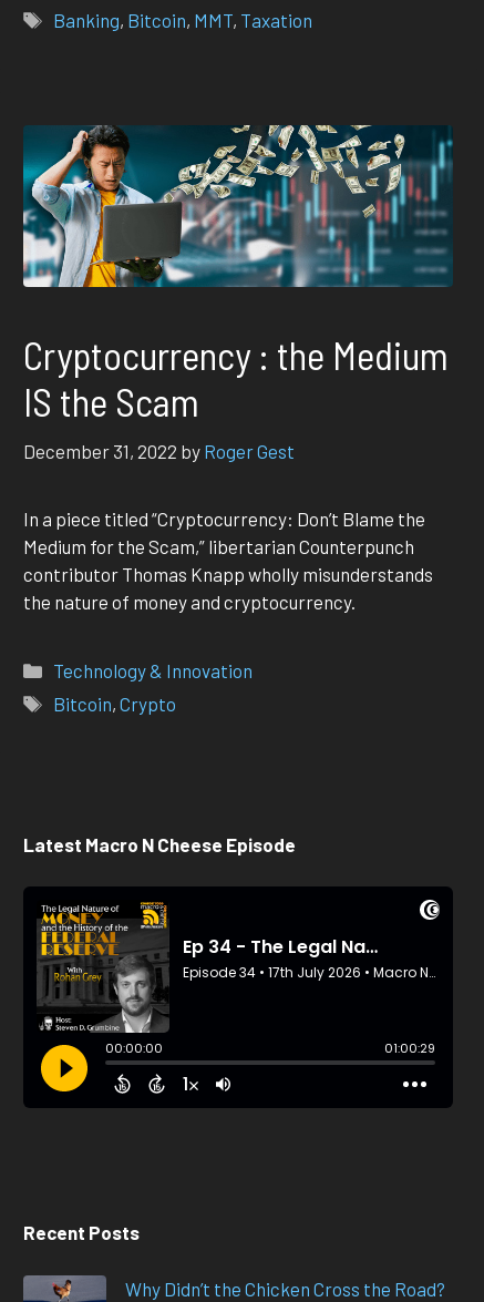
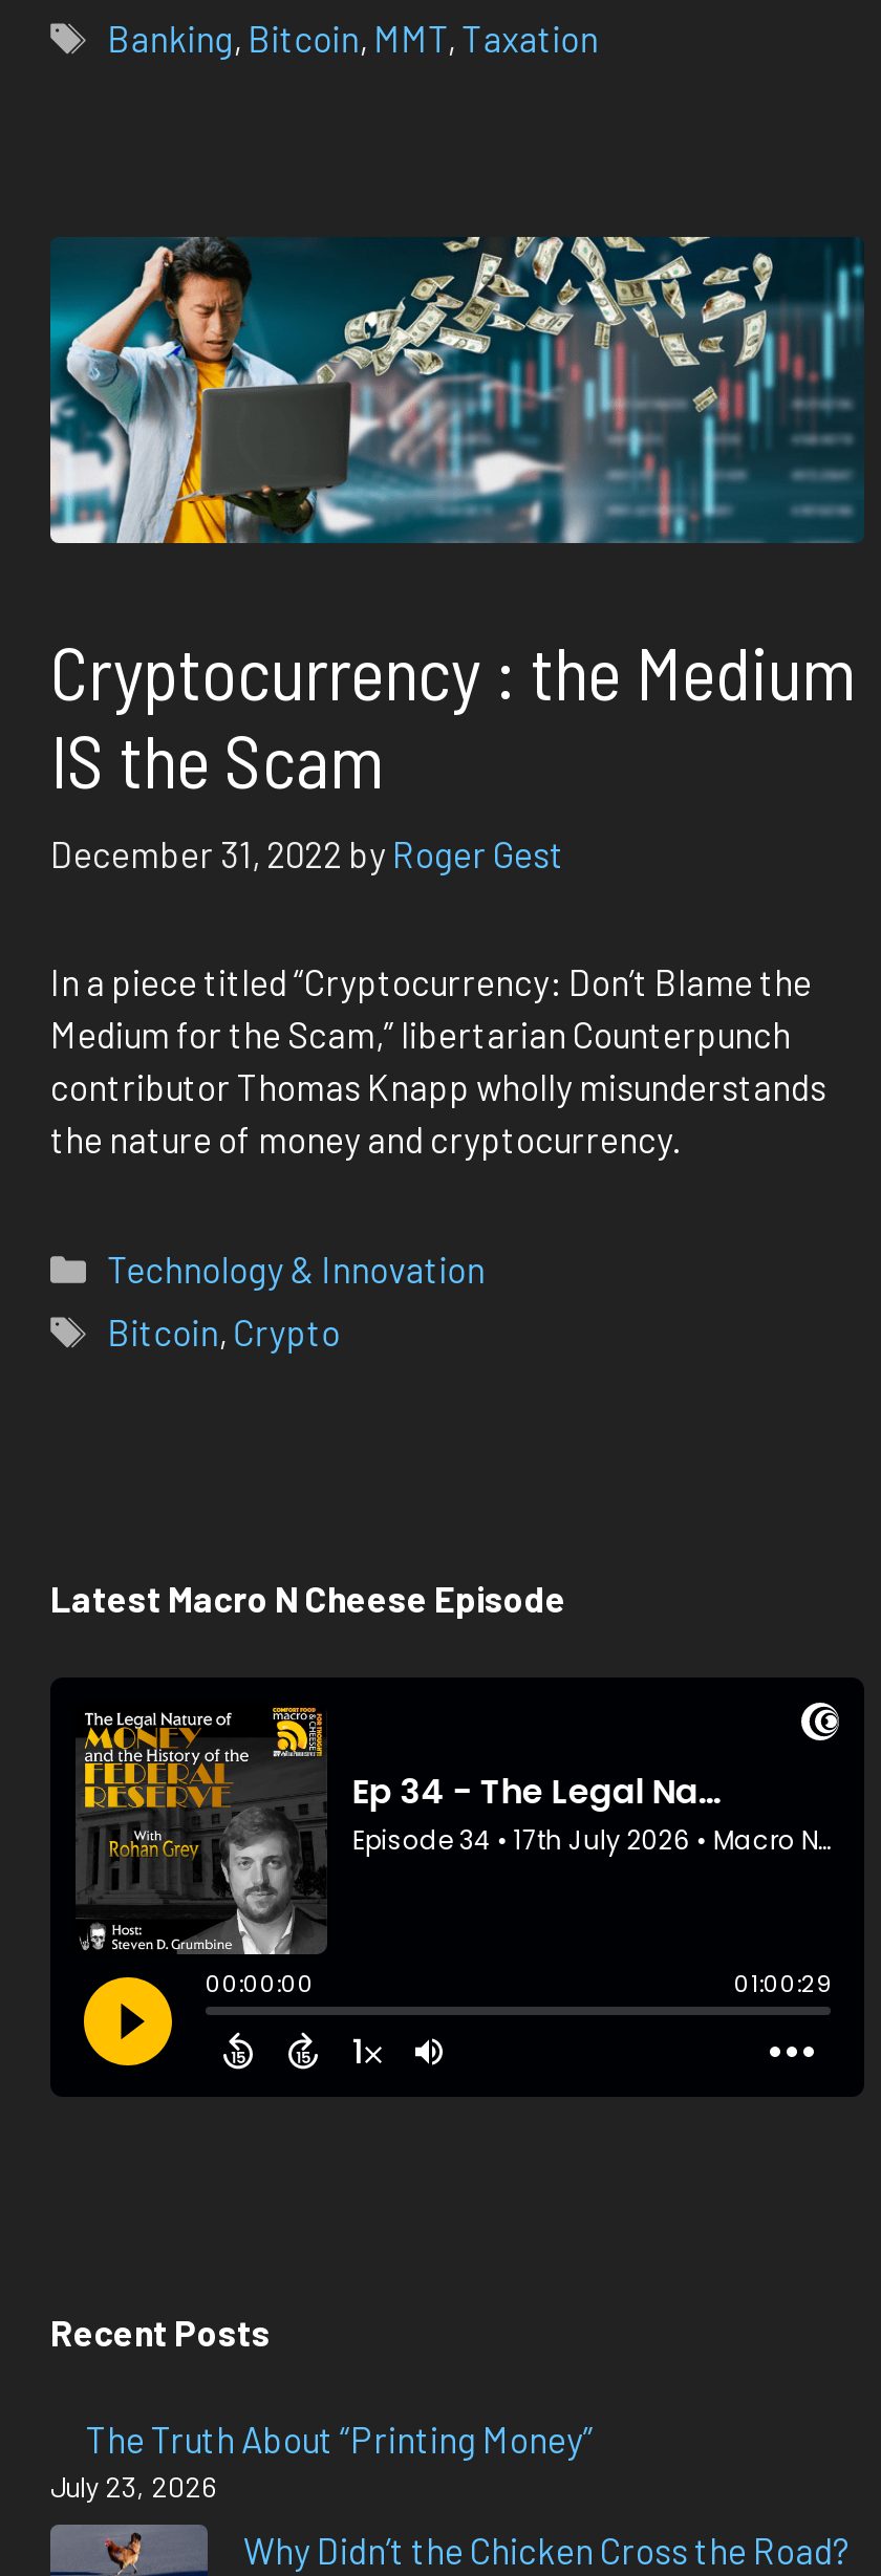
+ The Truth About “Printing Money”
+ July 23, 2026
